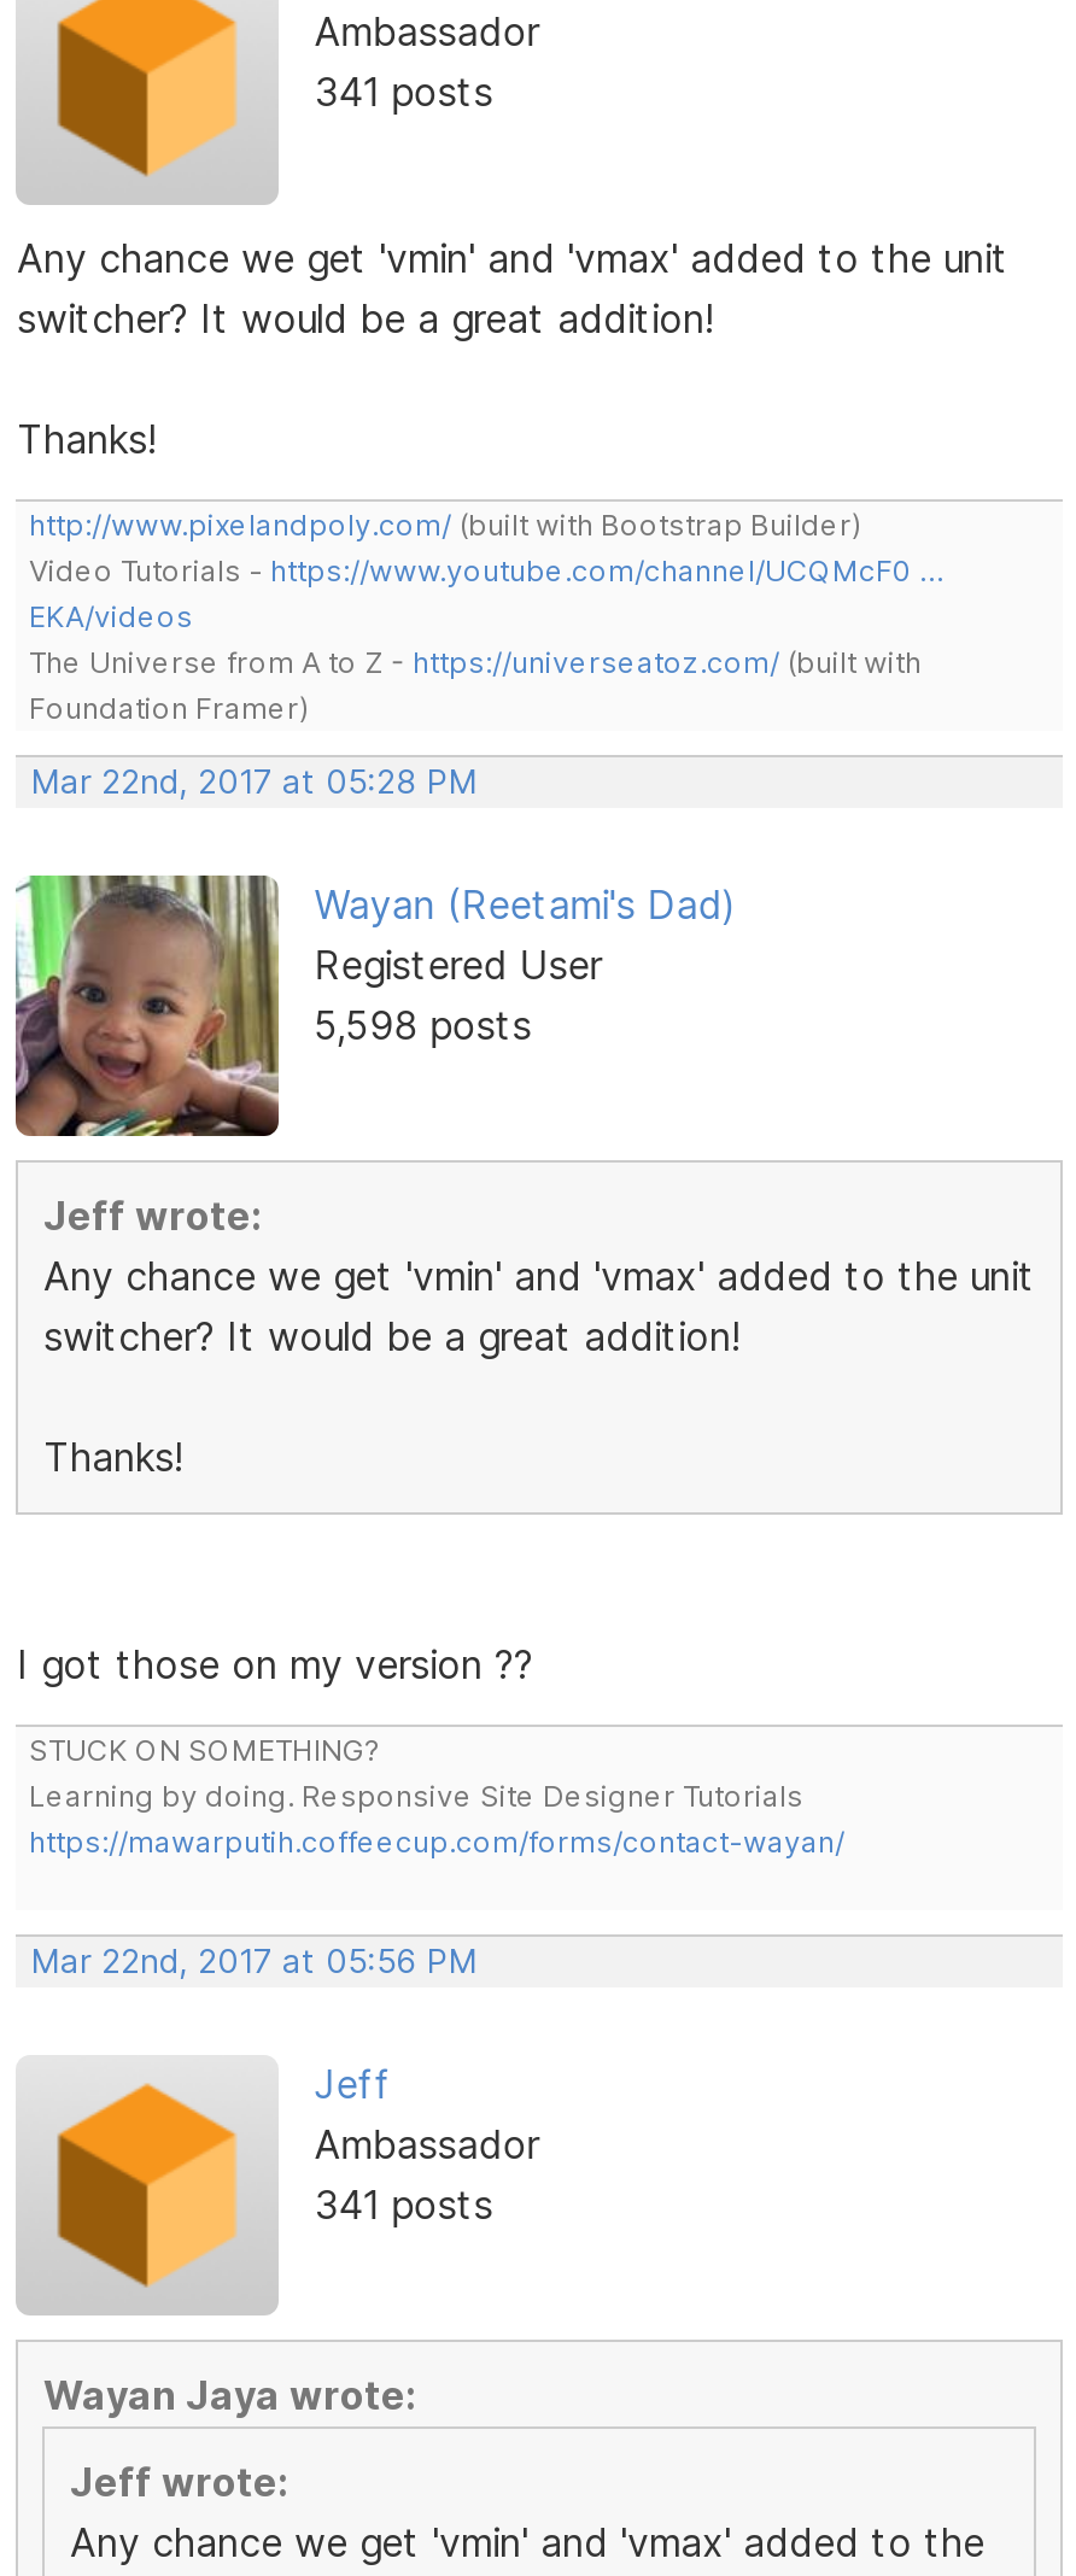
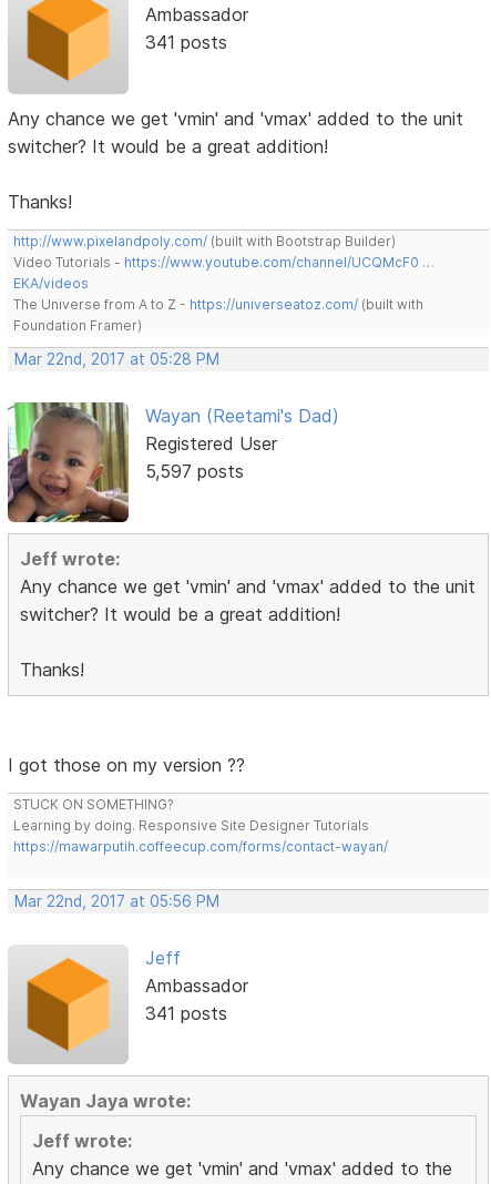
- 5,598 posts
+ 5,597 posts
